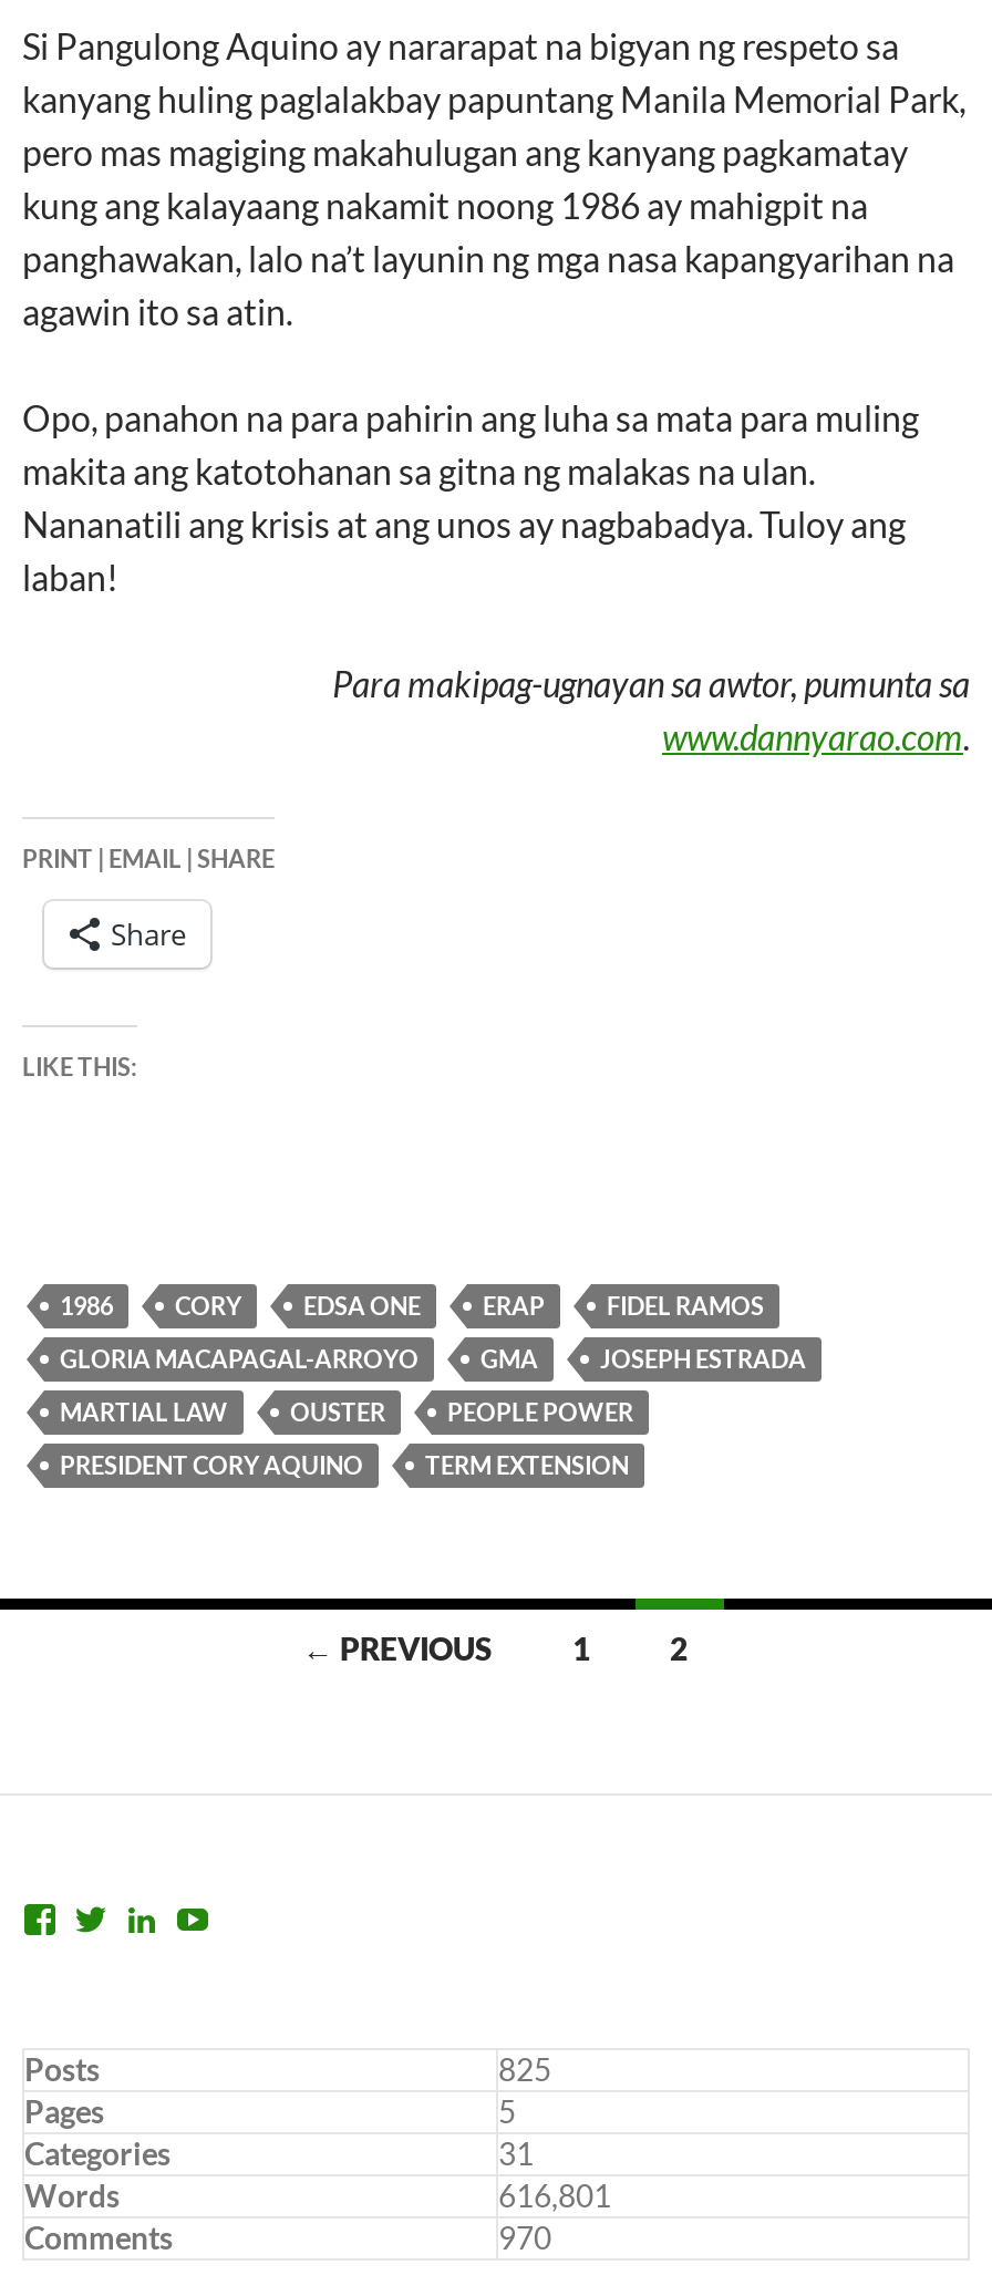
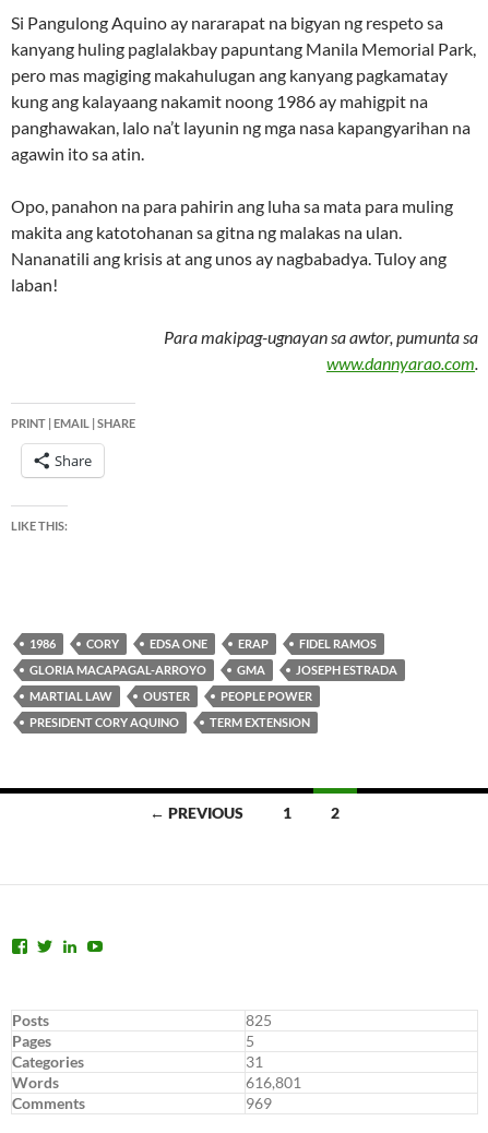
- 970
+ 969
